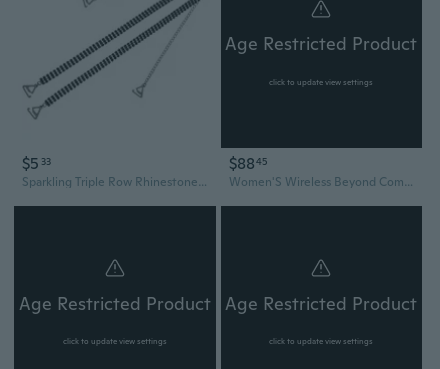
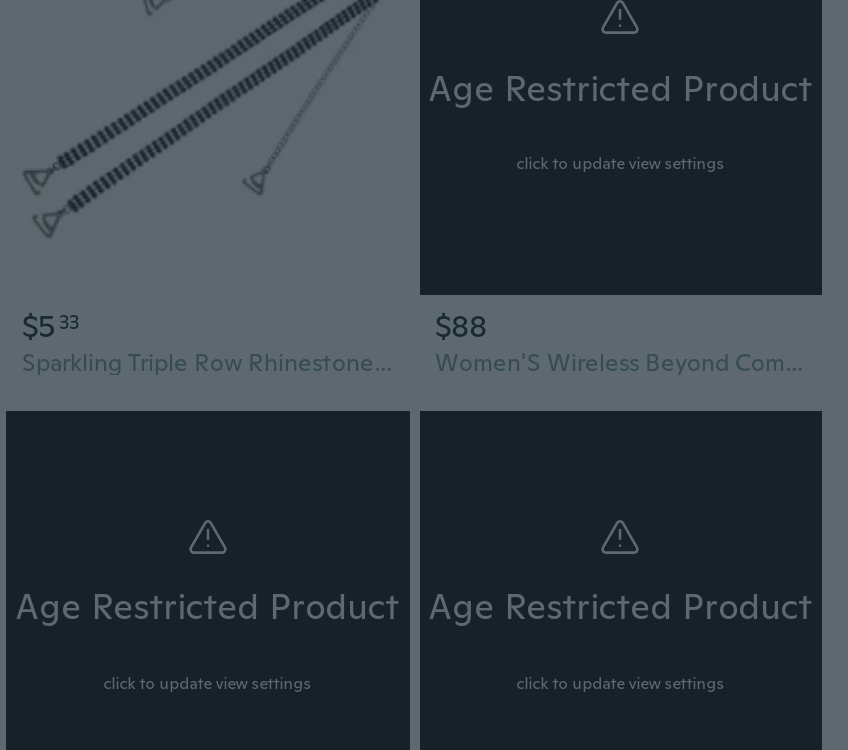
- $88 45
+ $88
